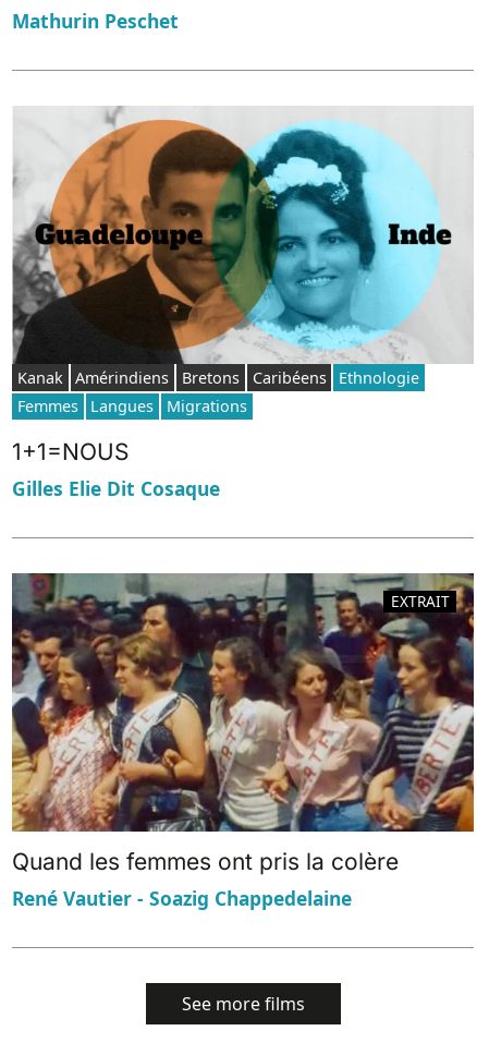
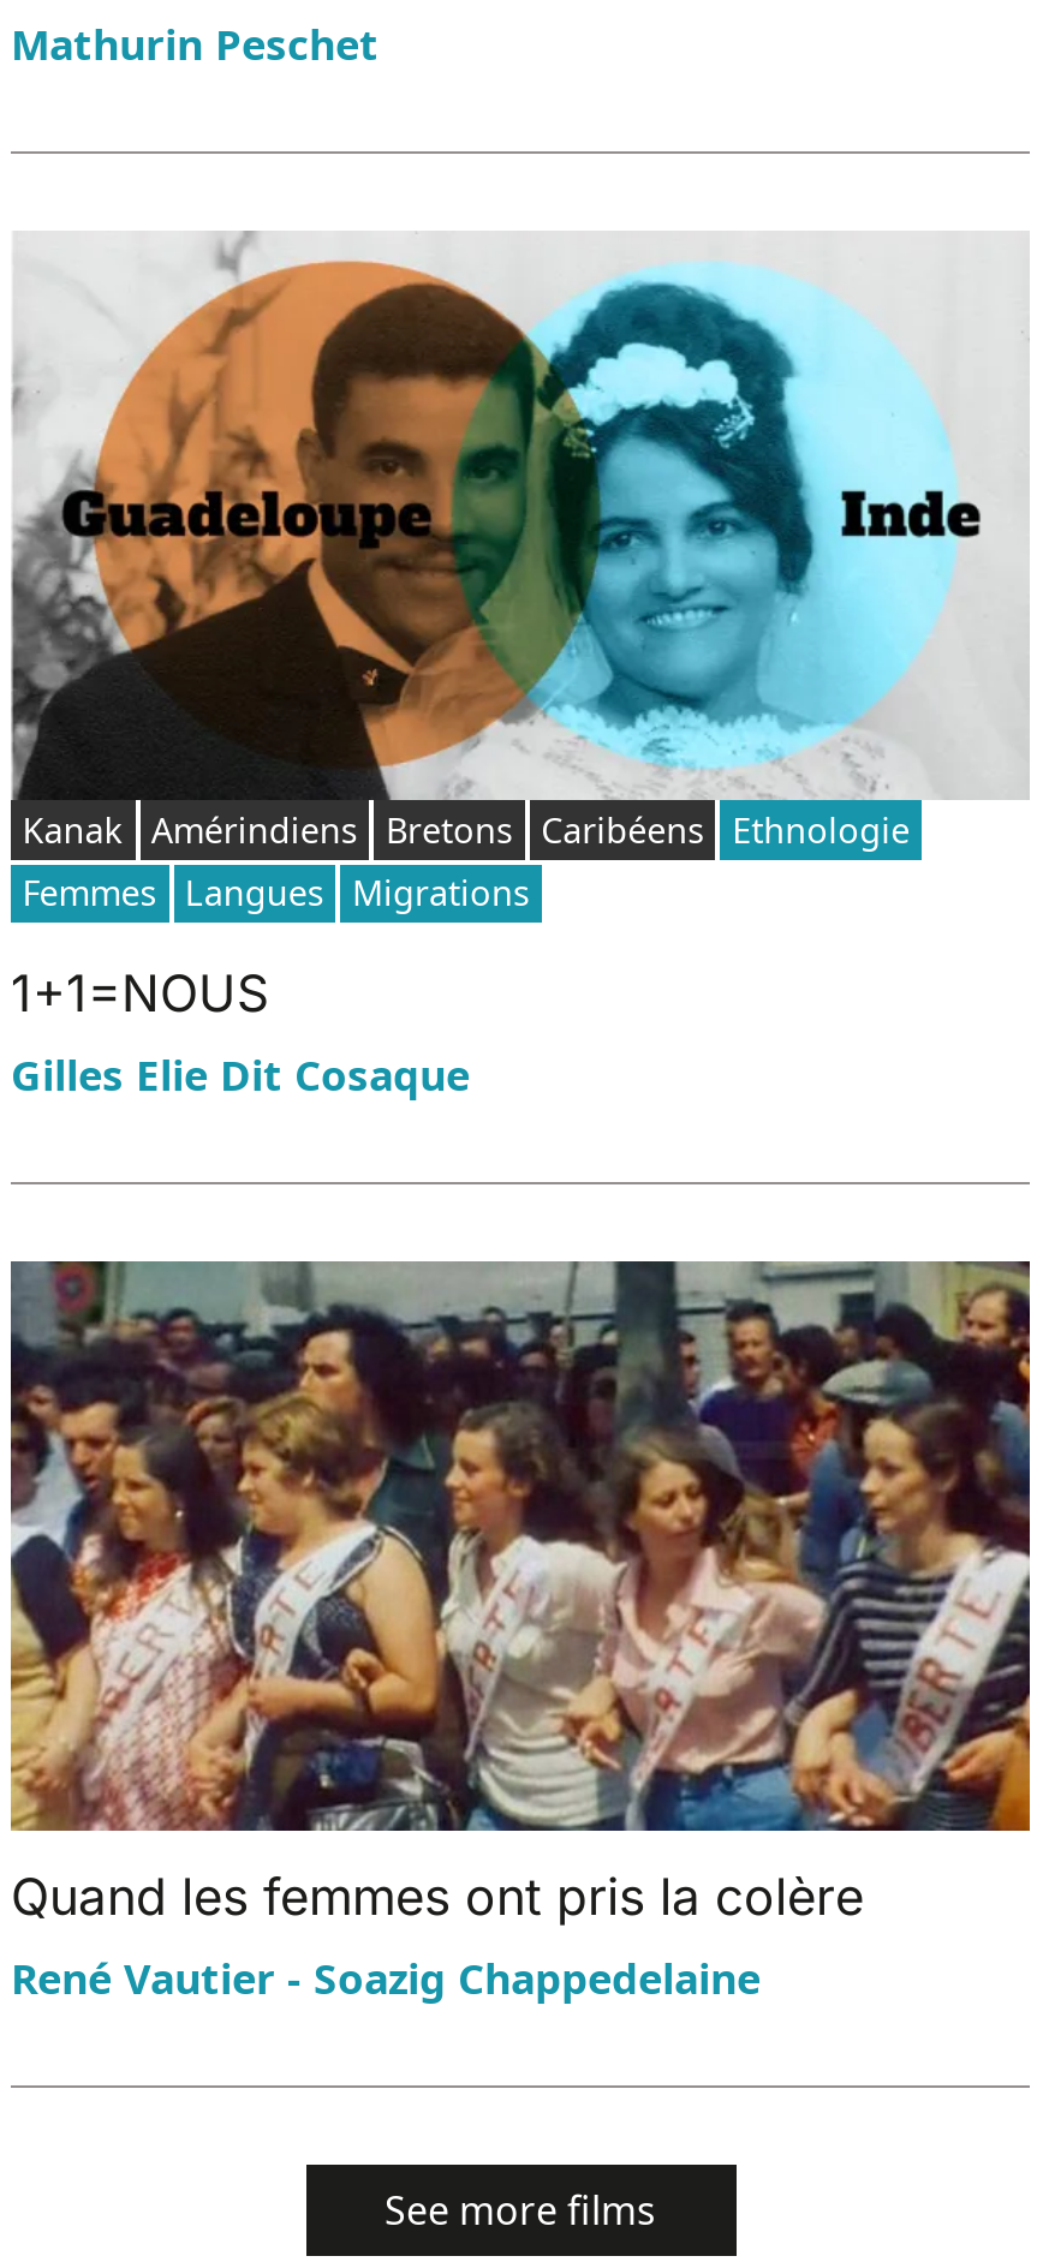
- EXTRAIT
